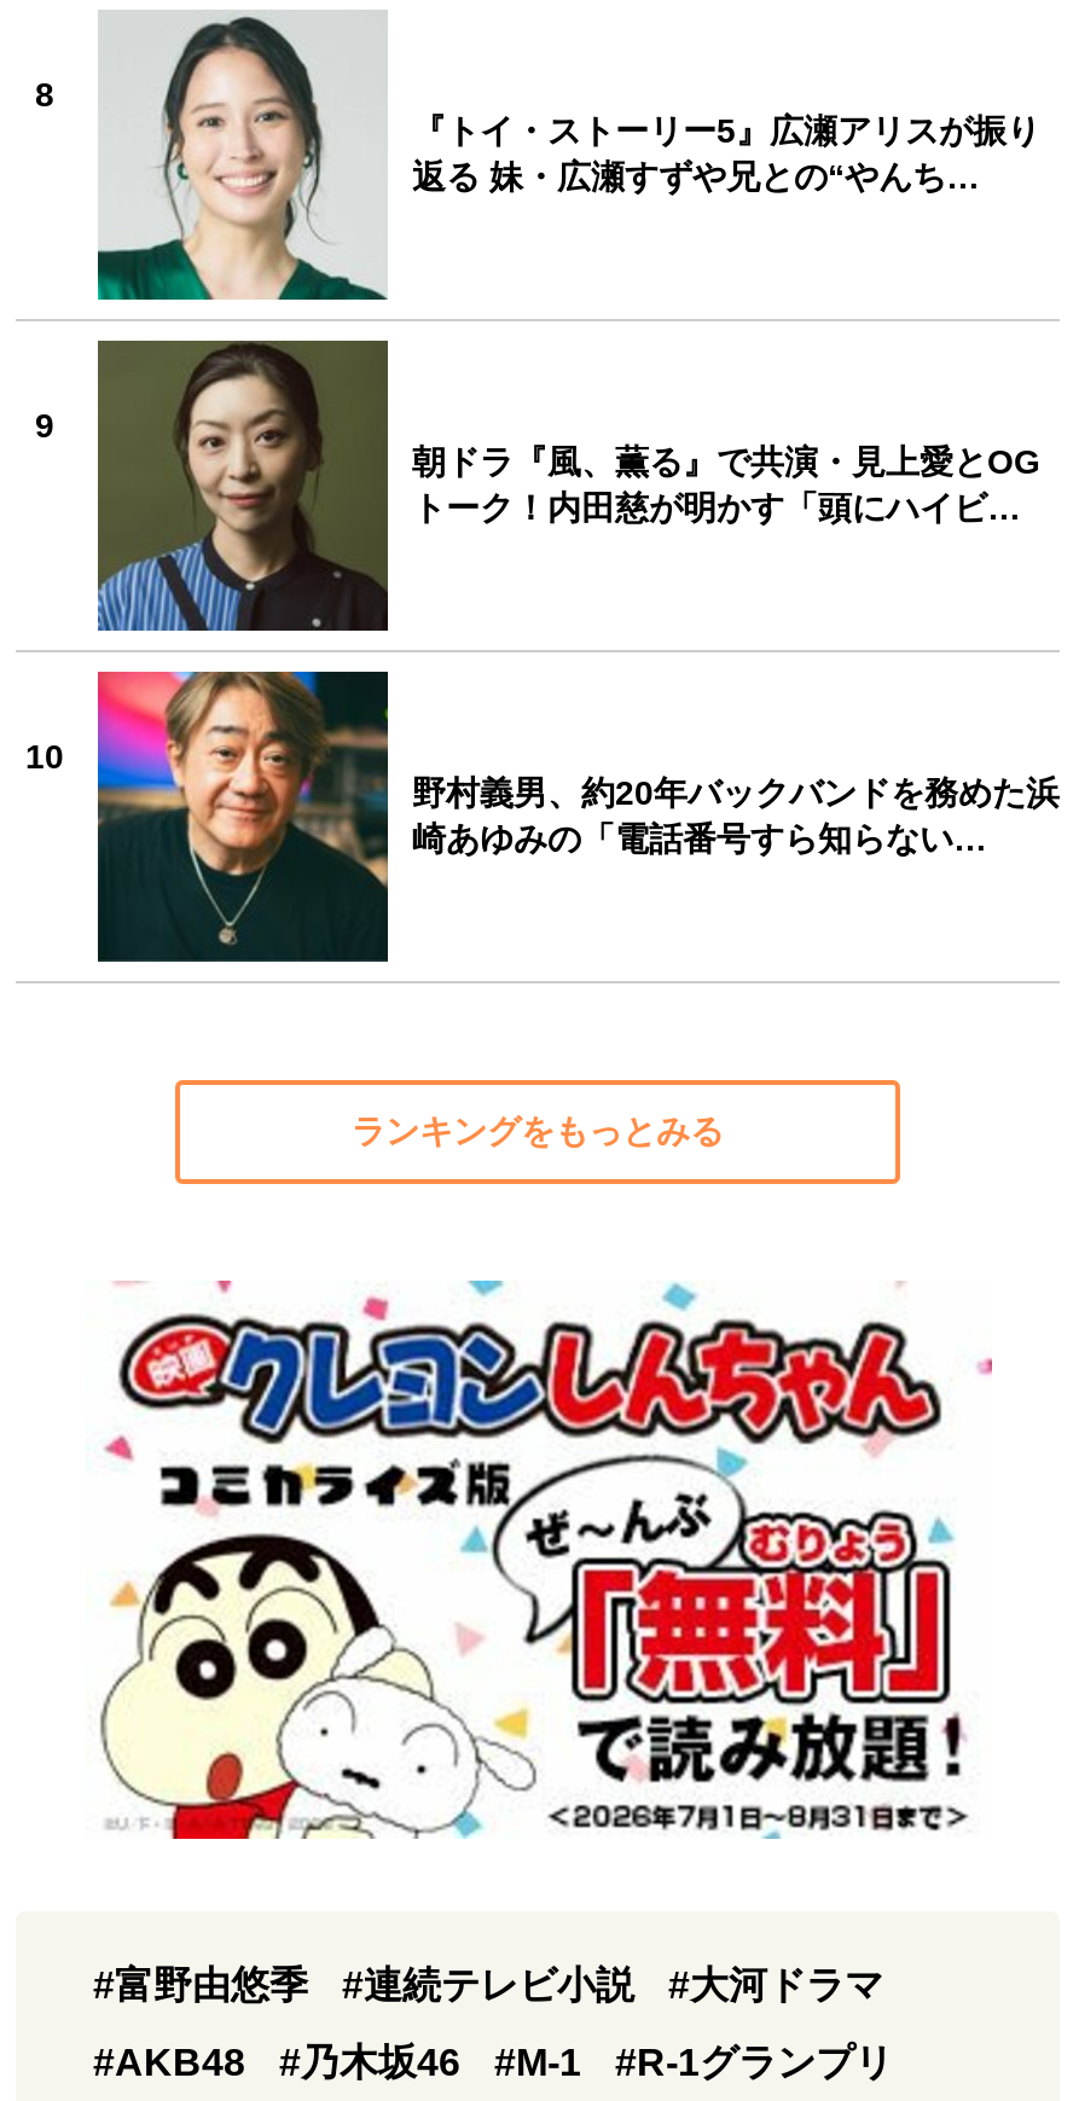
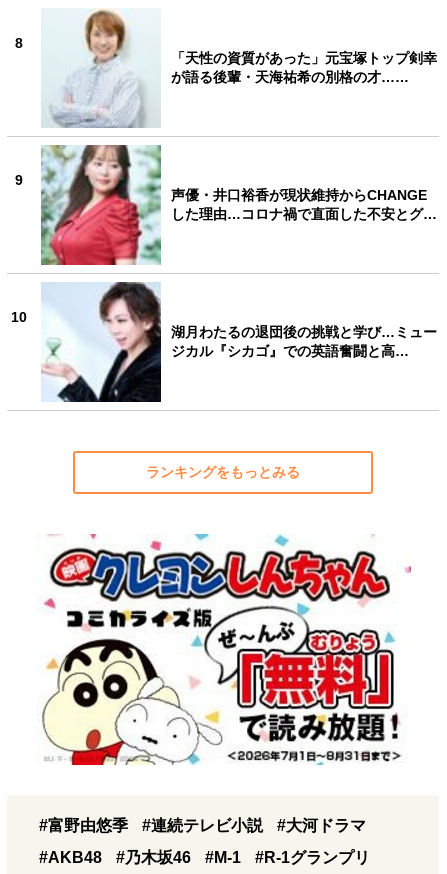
- [image]
- 『トイ・ストーリー5』広瀬アリスが振り
- 返る 妹・広瀬すずや兄との“やんち…
+ [image]
+ 「天性の資質があった」元宝塚トップ剣幸
+ が語る後輩・天海祐希の別格の才……

- [image]
- 朝ドラ『風、薫る』で共演・見上愛とOG
- トーク！内田慈が明かす「頭にハイビ…
+ [image]
+ 声優・井口裕香が現状維持からCHANGE
+ した理由…コロナ禍で直面した不安とグ…

- [image]
- 野村義男、約20年バックバンドを務めた浜
- 崎あゆみの「電話番号すら知らない…
+ [image]
+ 湖月わたるの退団後の挑戦と学び…ミュー
+ ジカル『シカゴ』での英語奮闘と高…
